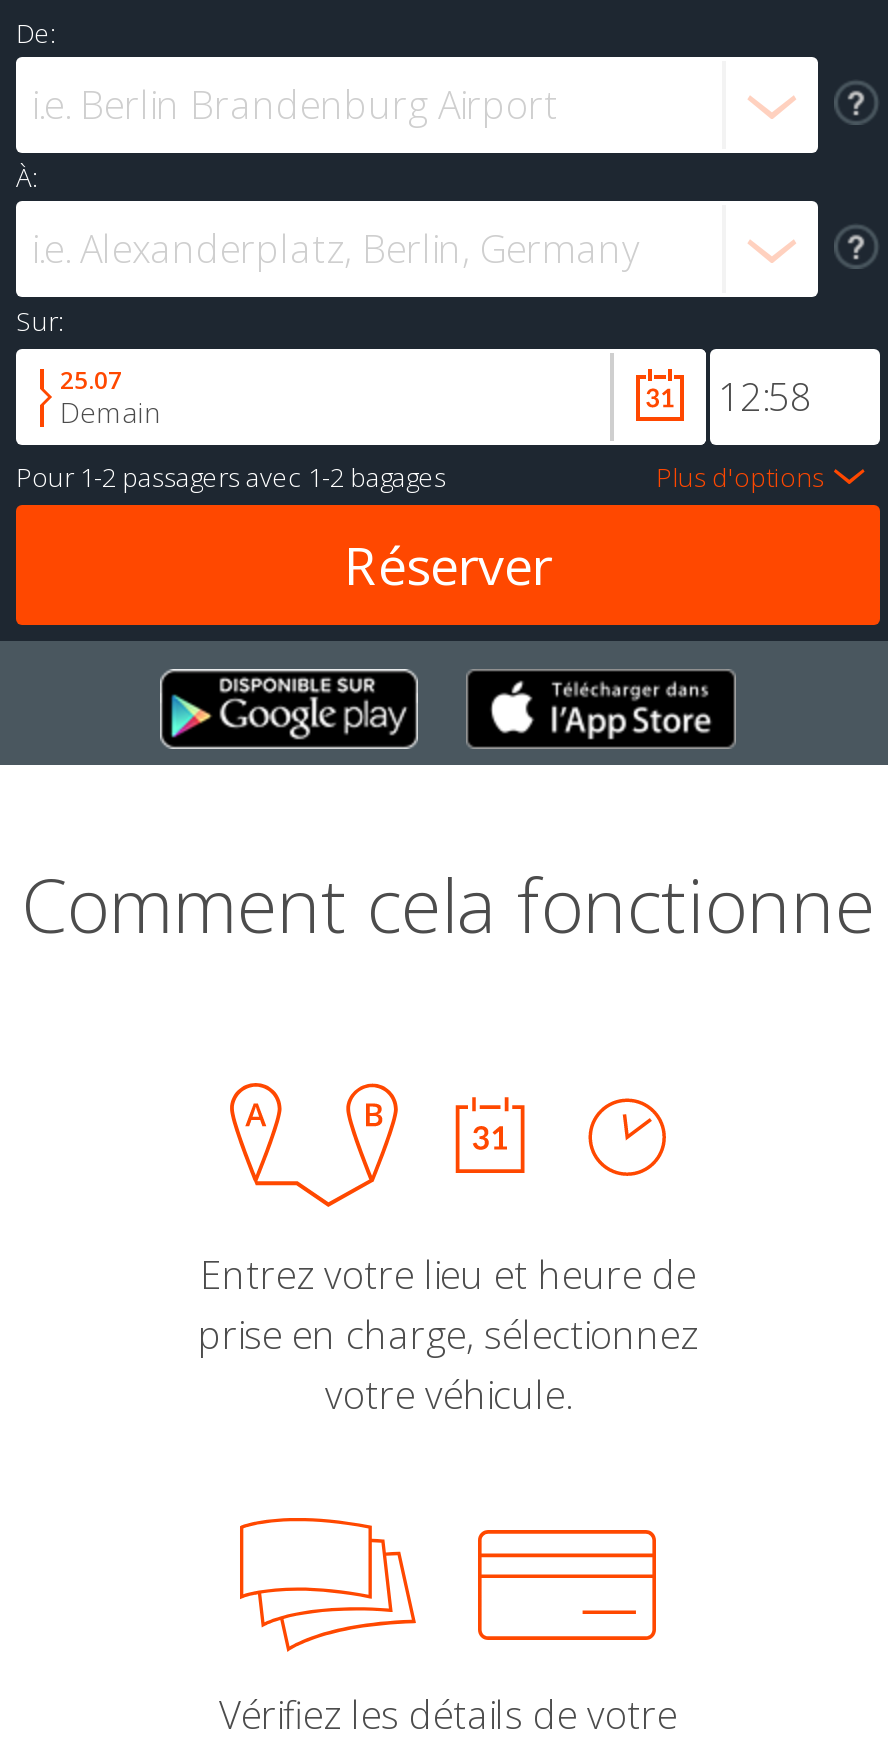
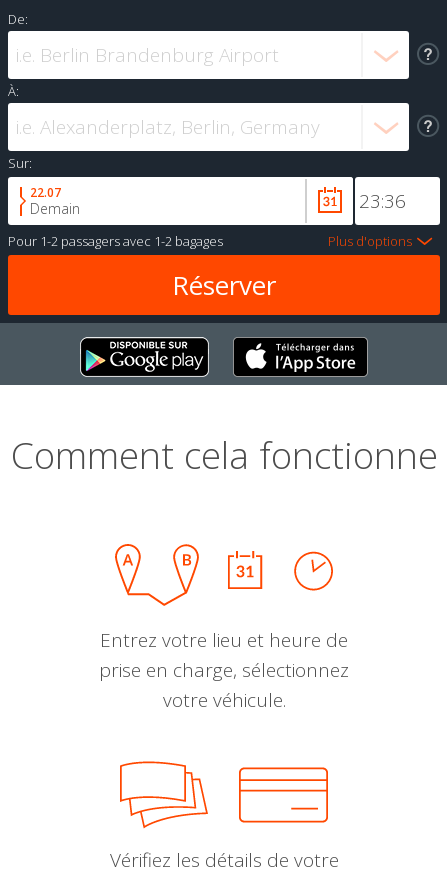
- 25.07
+ 22.07
